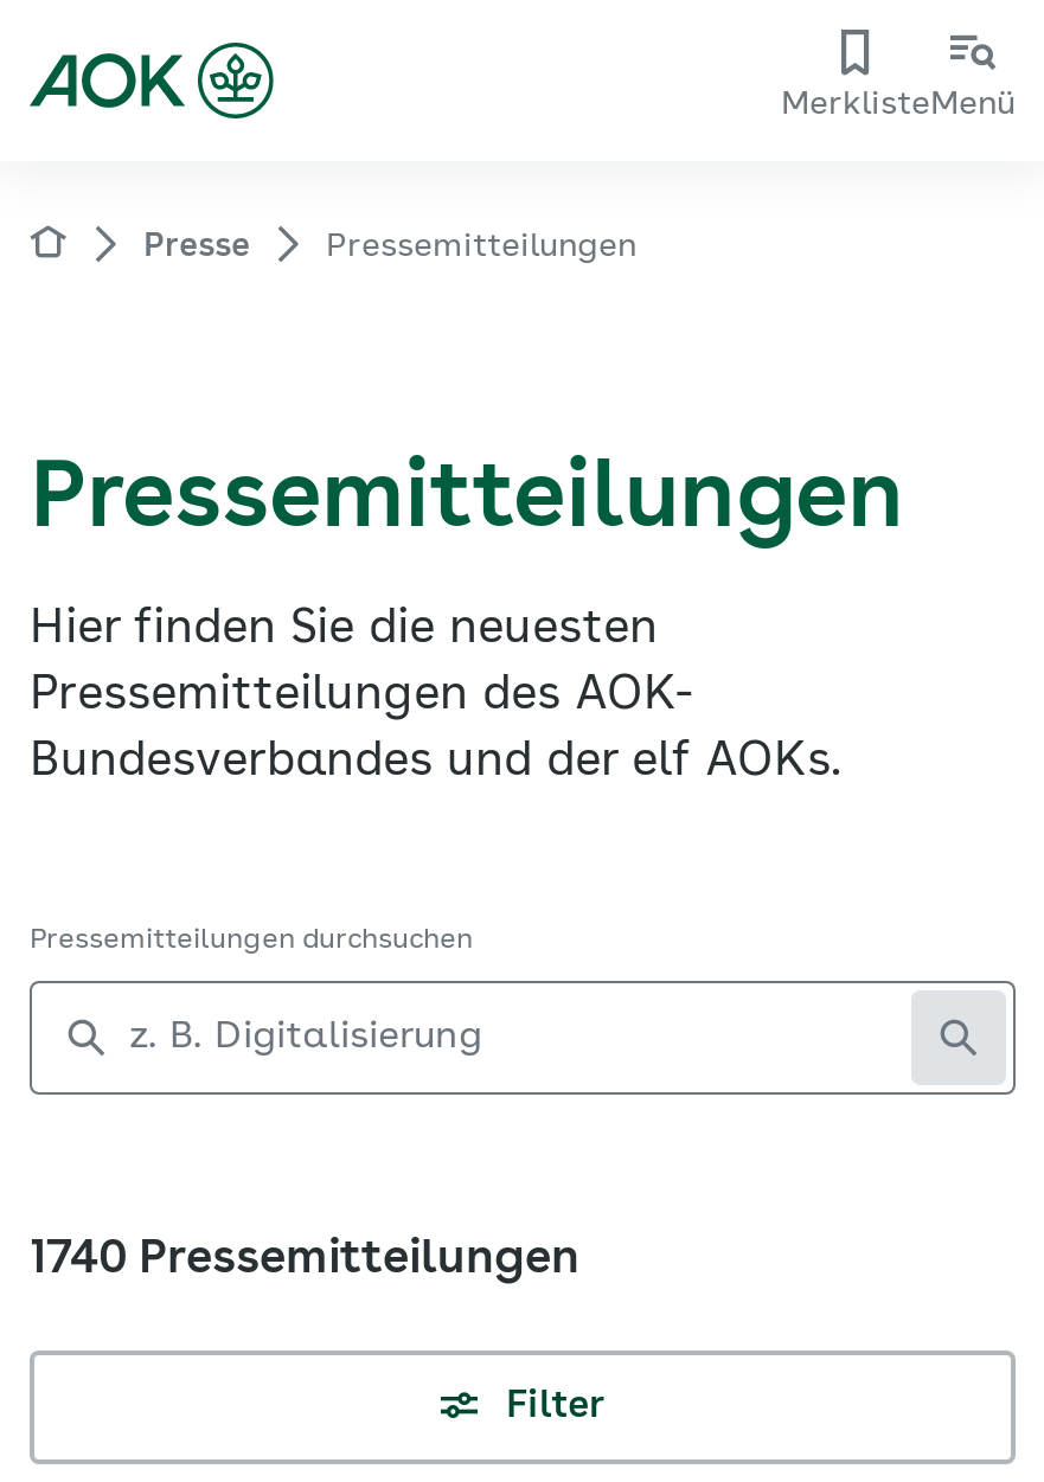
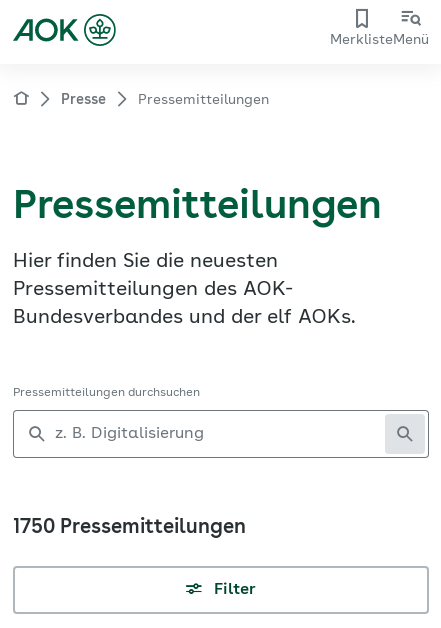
- 1740 Pressemitteilungen
+ 1750 Pressemitteilungen
